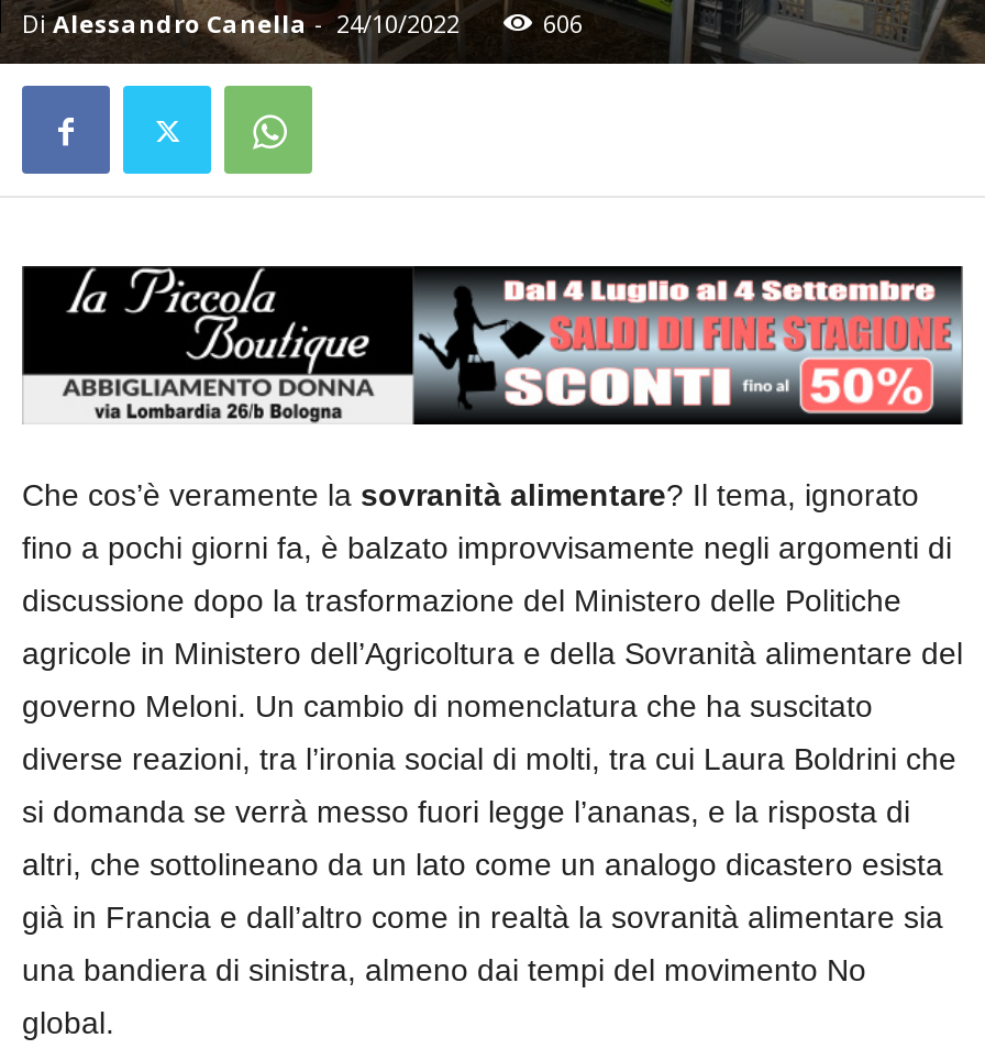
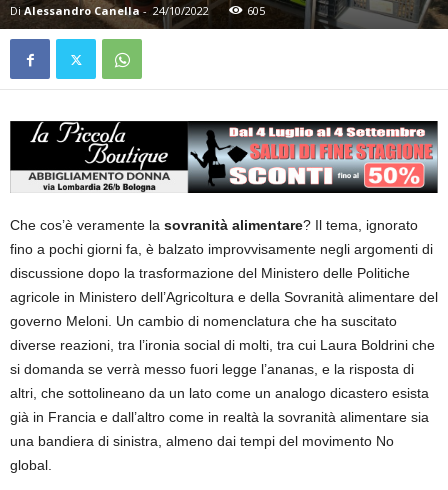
- 606
+ 605
